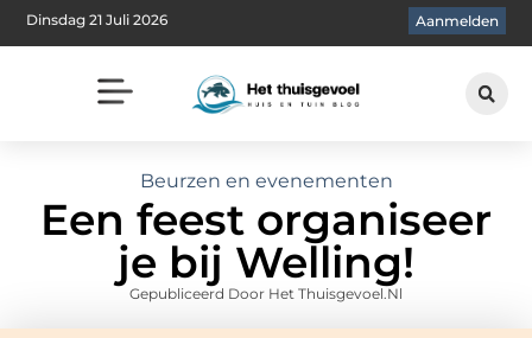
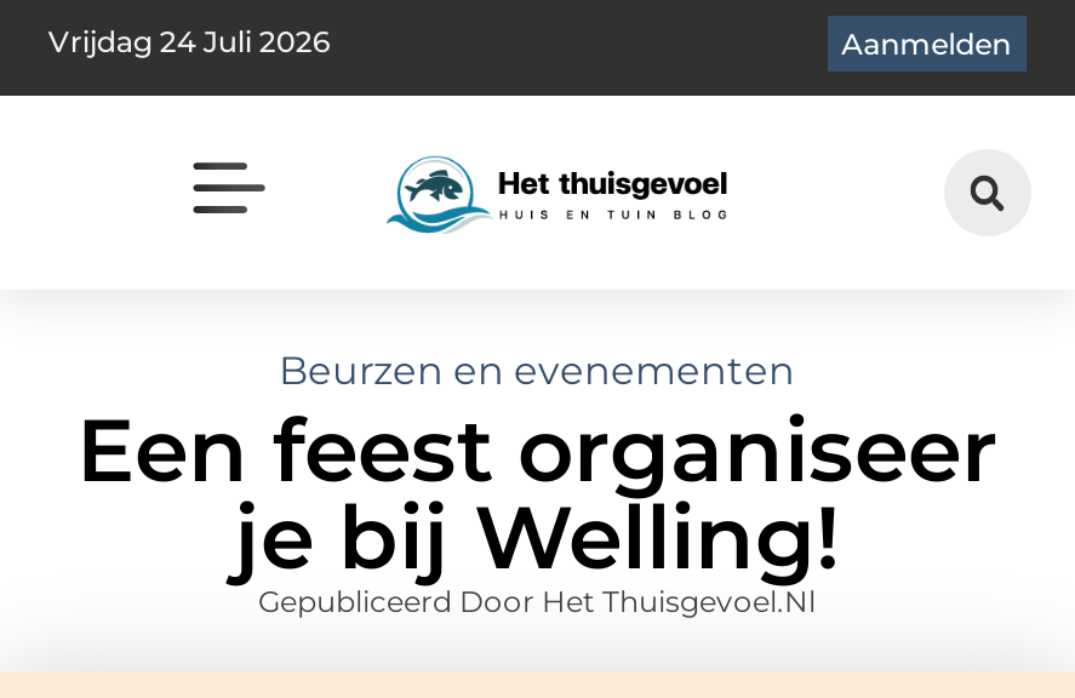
- Dinsdag 21 Juli 2026
+ Vrijdag 24 Juli 2026
